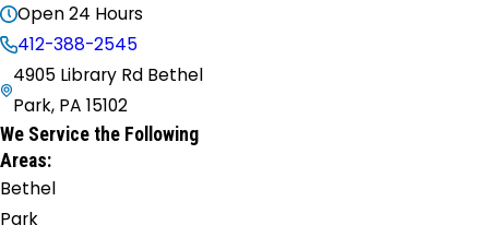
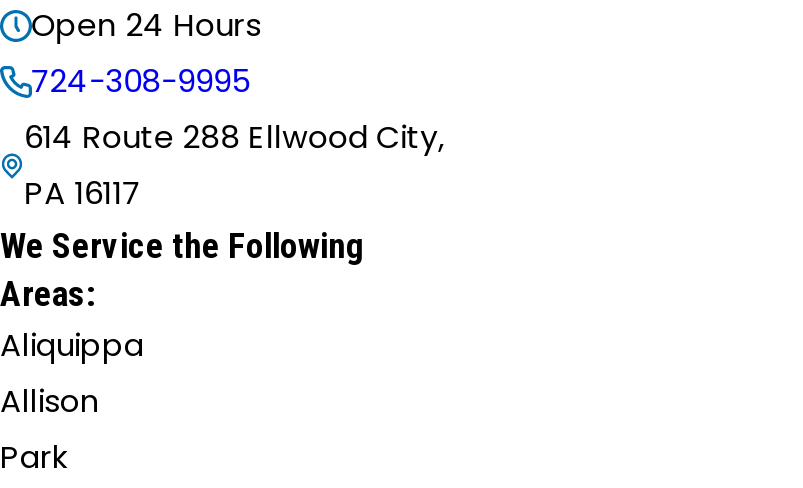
- 412-388-2545
- 4905 Library Rd Bethel
- Park, PA 15102
+ 724-308-9995
+ 614 Route 288 Ellwood City,
+ PA 16117

- Bethel
+ Aliquippa
+ Allison
